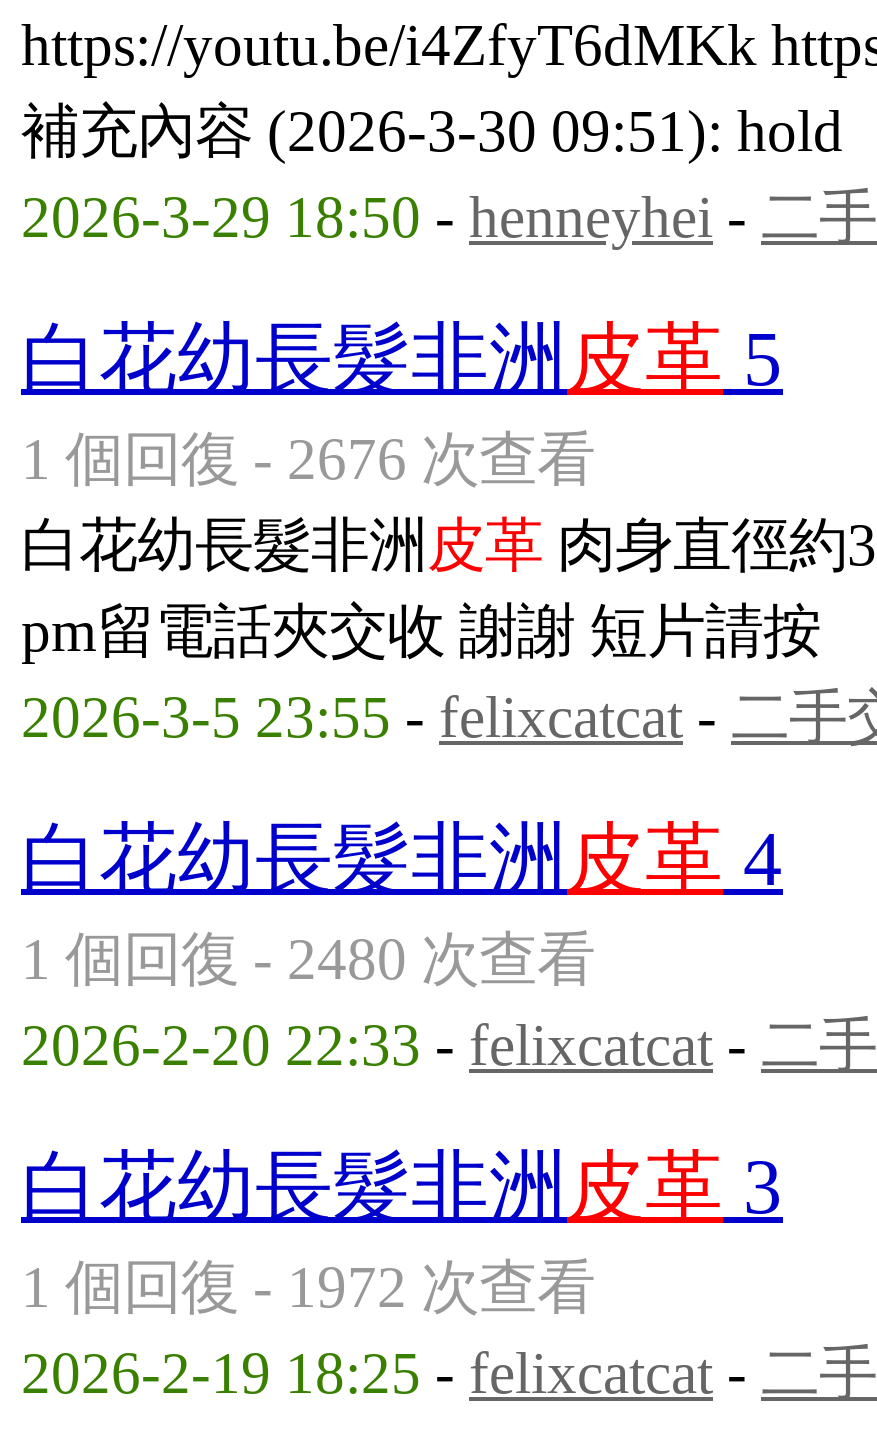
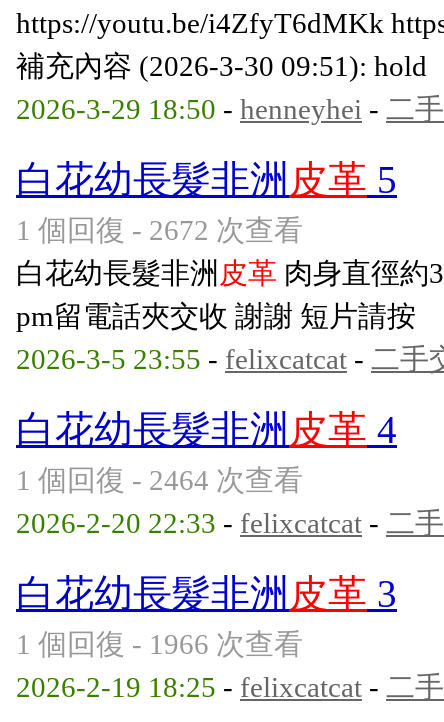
- 1 個回復 - 2676 次查看
+ 1 個回復 - 2672 次查看

- 1 個回復 - 2480 次查看
+ 1 個回復 - 2464 次查看

- 1 個回復 - 1972 次查看
+ 1 個回復 - 1966 次查看
